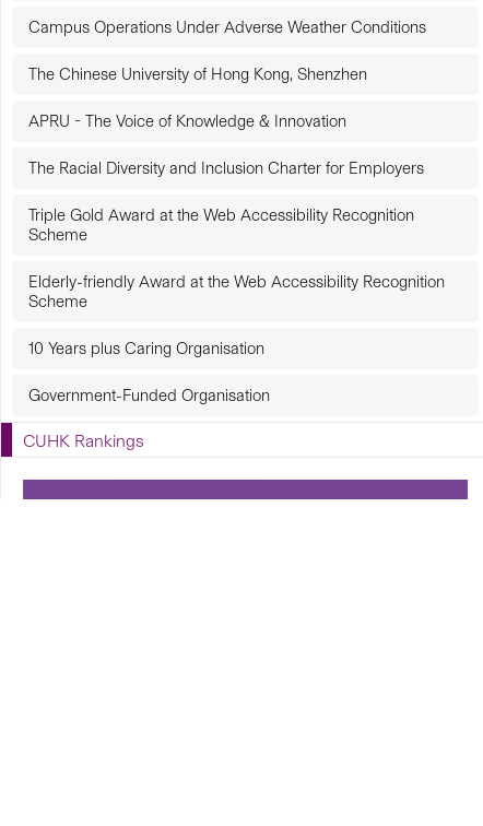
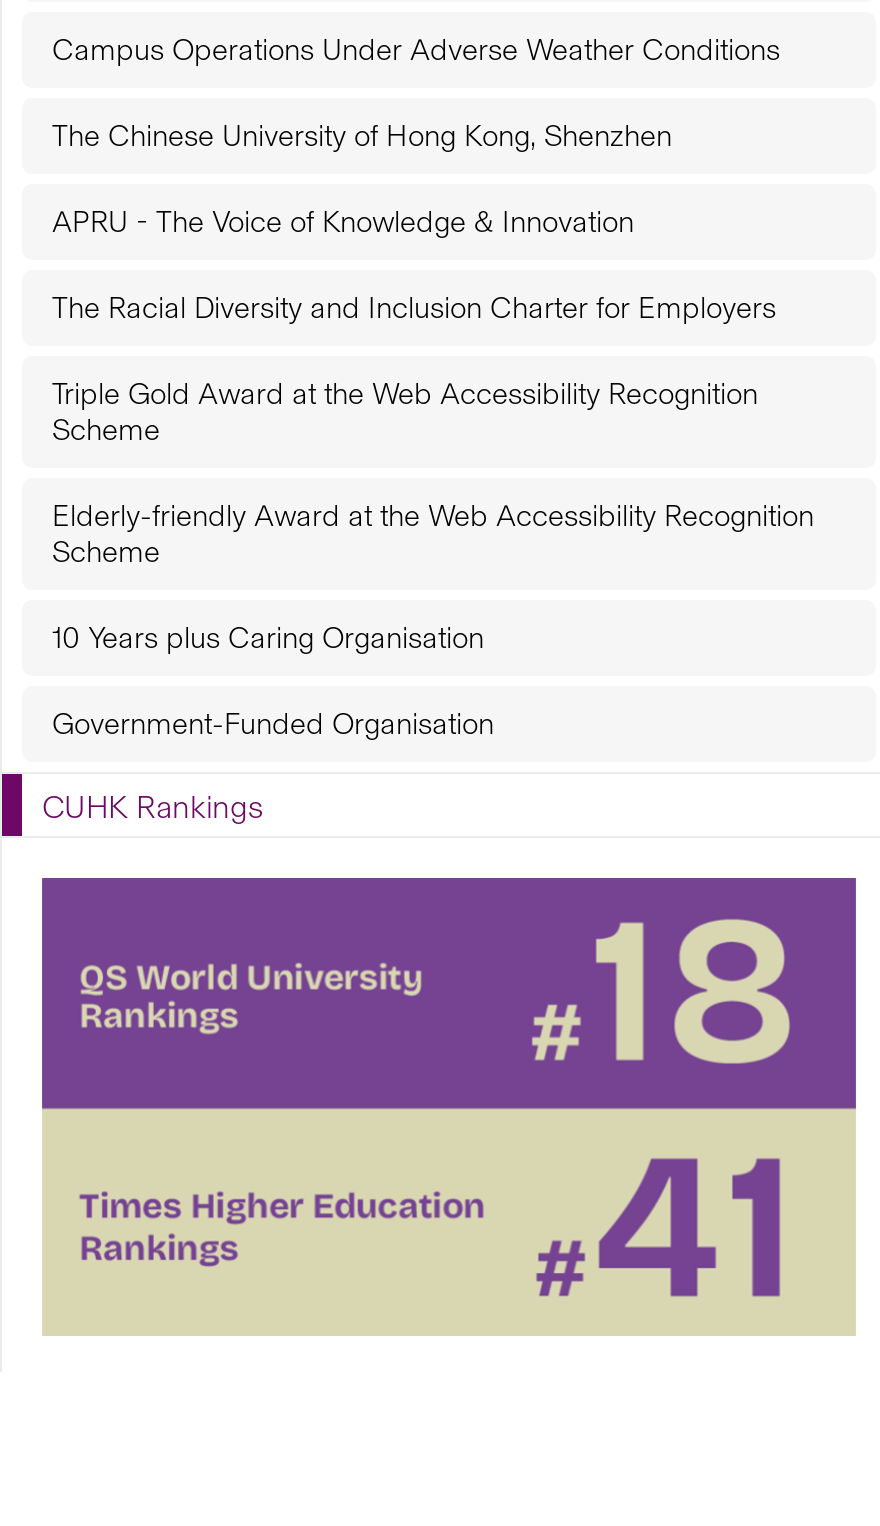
+ [image]
